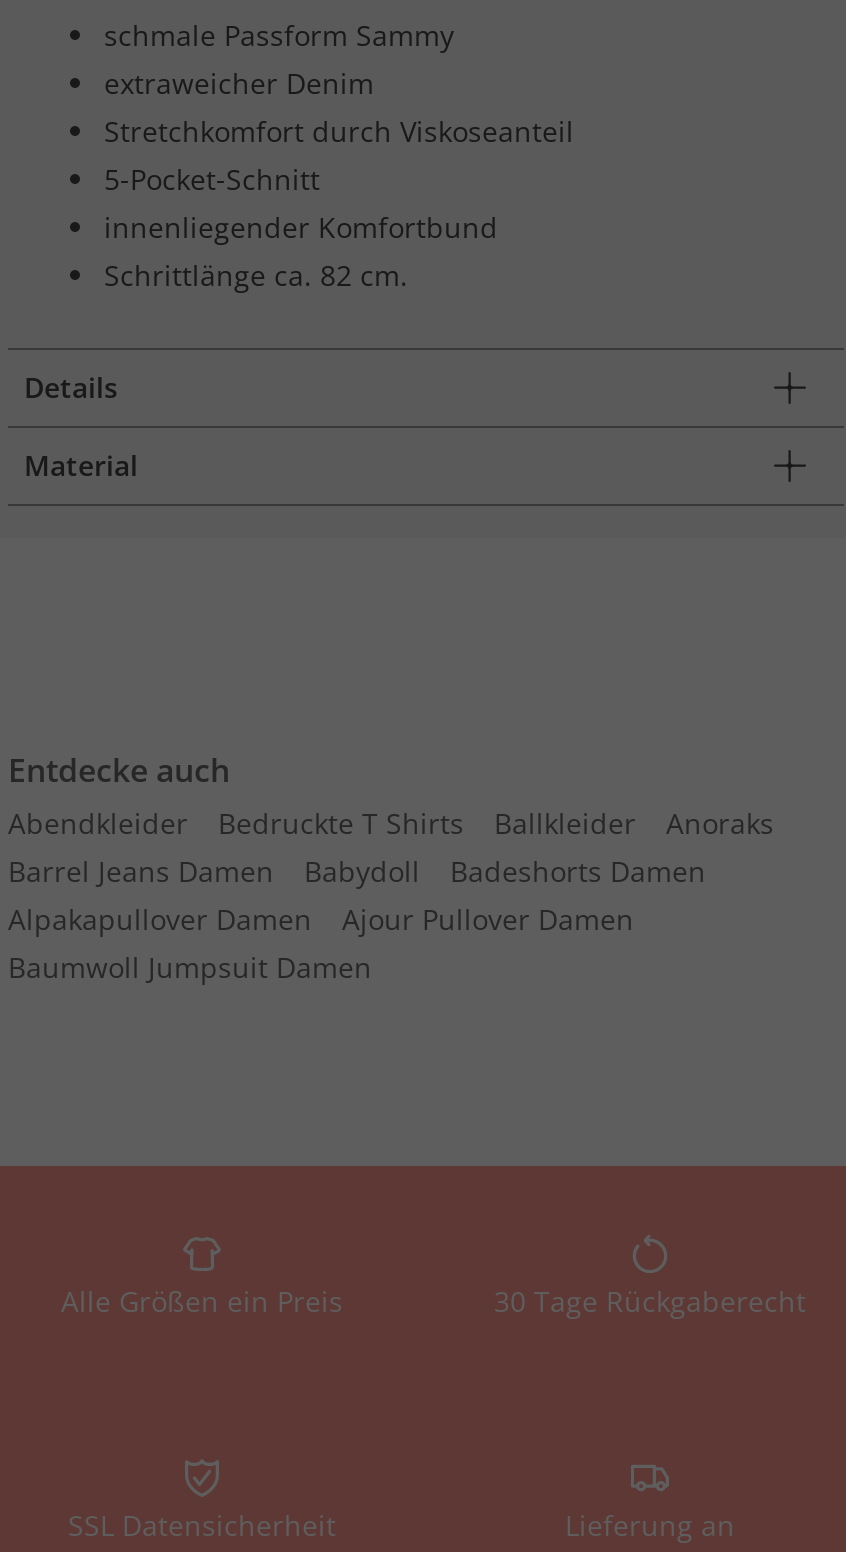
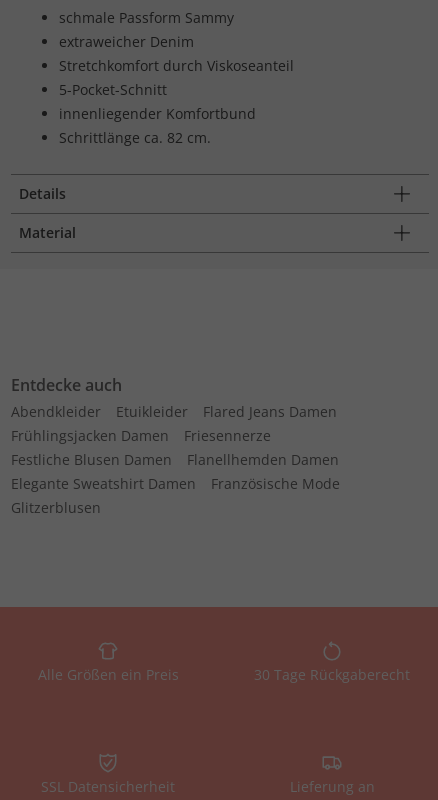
- Bedruckte T Shirts
- Ballkleider
- Anoraks
- Barrel Jeans Damen
- Babydoll
- Badeshorts Damen
- Alpakapullover Damen
- Ajour Pullover Damen
- Baumwoll Jumpsuit Damen
+ Etuikleider
+ Flared Jeans Damen
+ Frühlingsjacken Damen
+ Friesennerze
+ Festliche Blusen Damen
+ Flanellhemden Damen
+ Elegante Sweatshirt Damen
+ Französische Mode
+ Glitzerblusen
